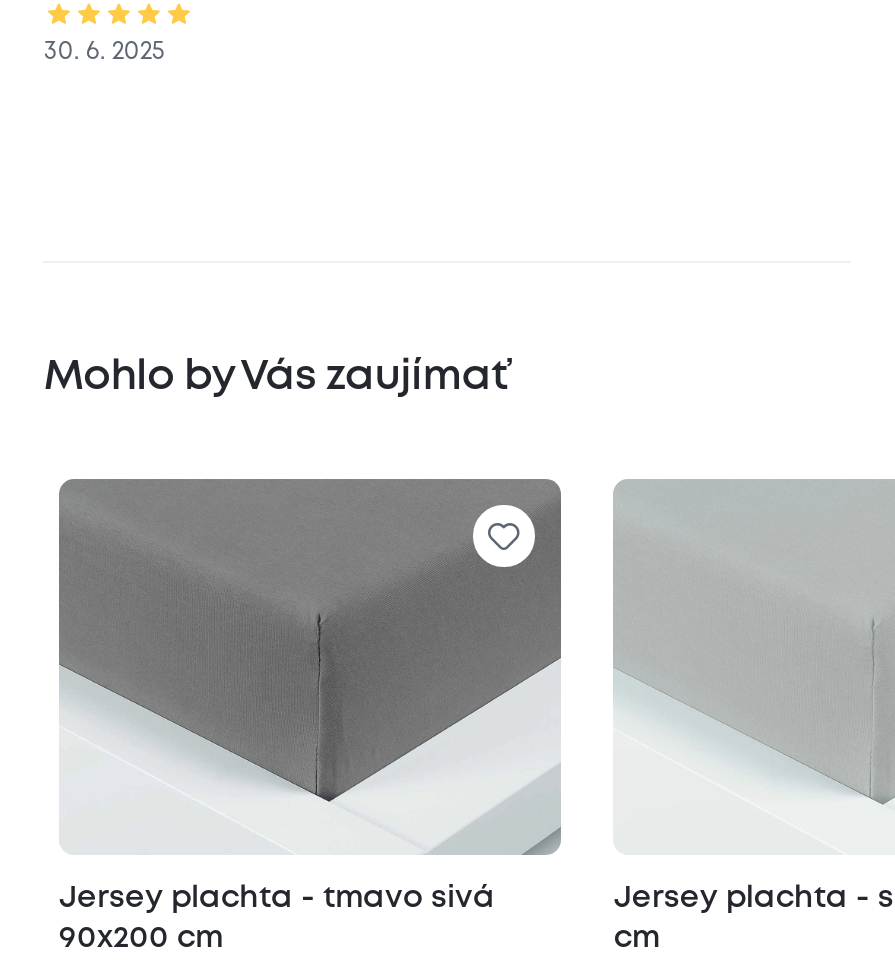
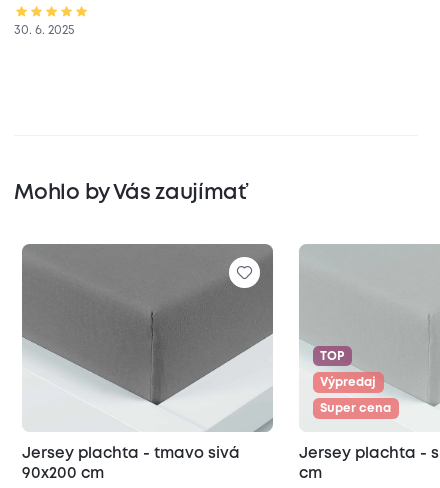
+ TOP
+ Výpredaj
+ Super cena
